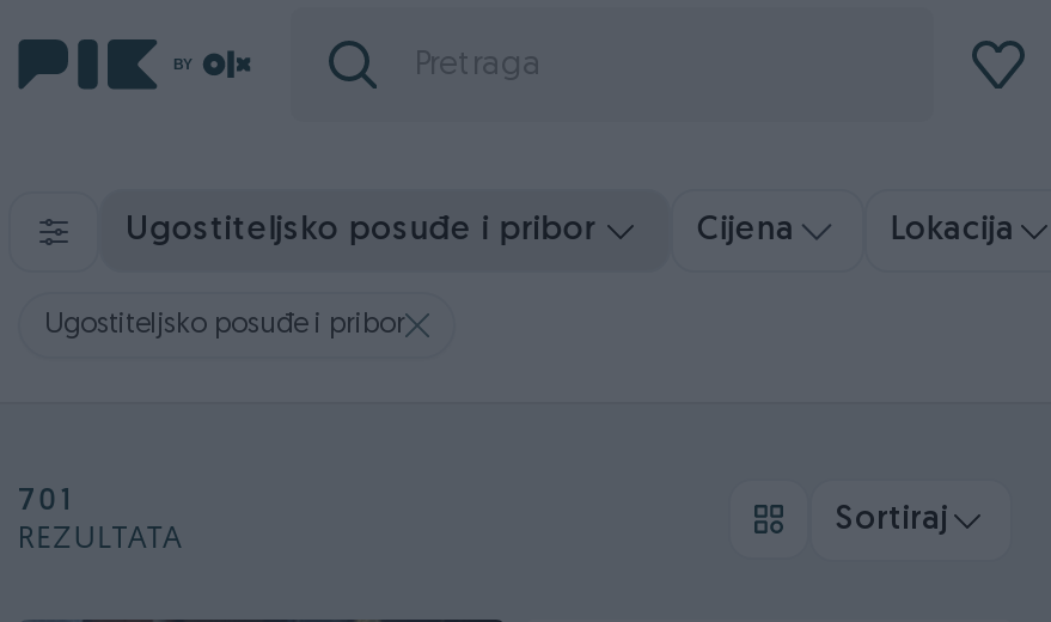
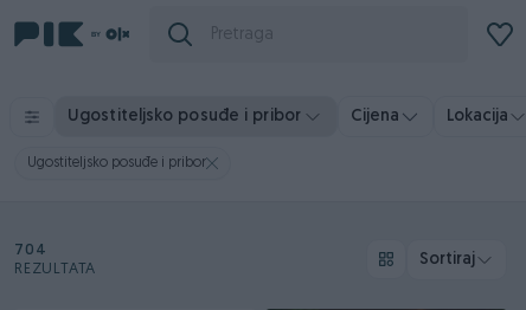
- 701
+ 704
